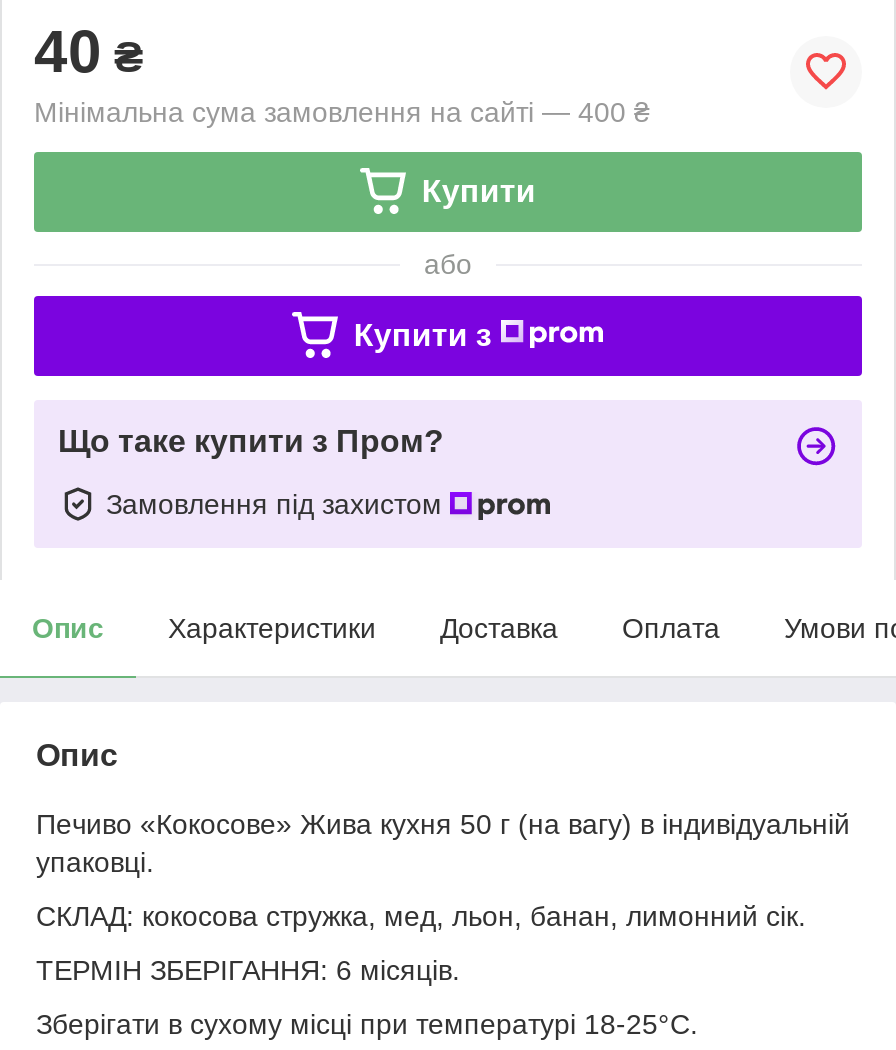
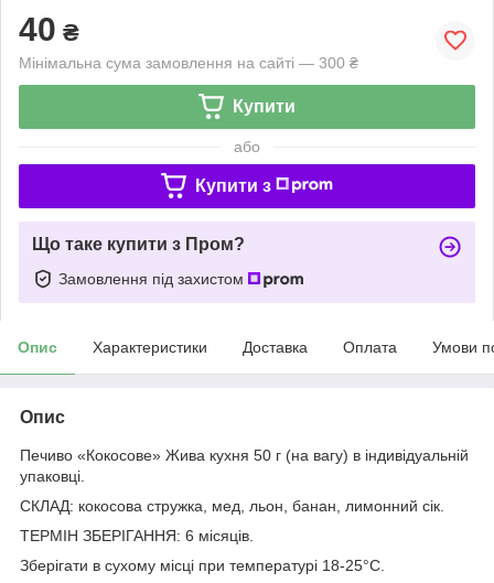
- Мінімальна сума замовлення на сайті — 400 ₴
+ Мінімальна сума замовлення на сайті — 300 ₴
